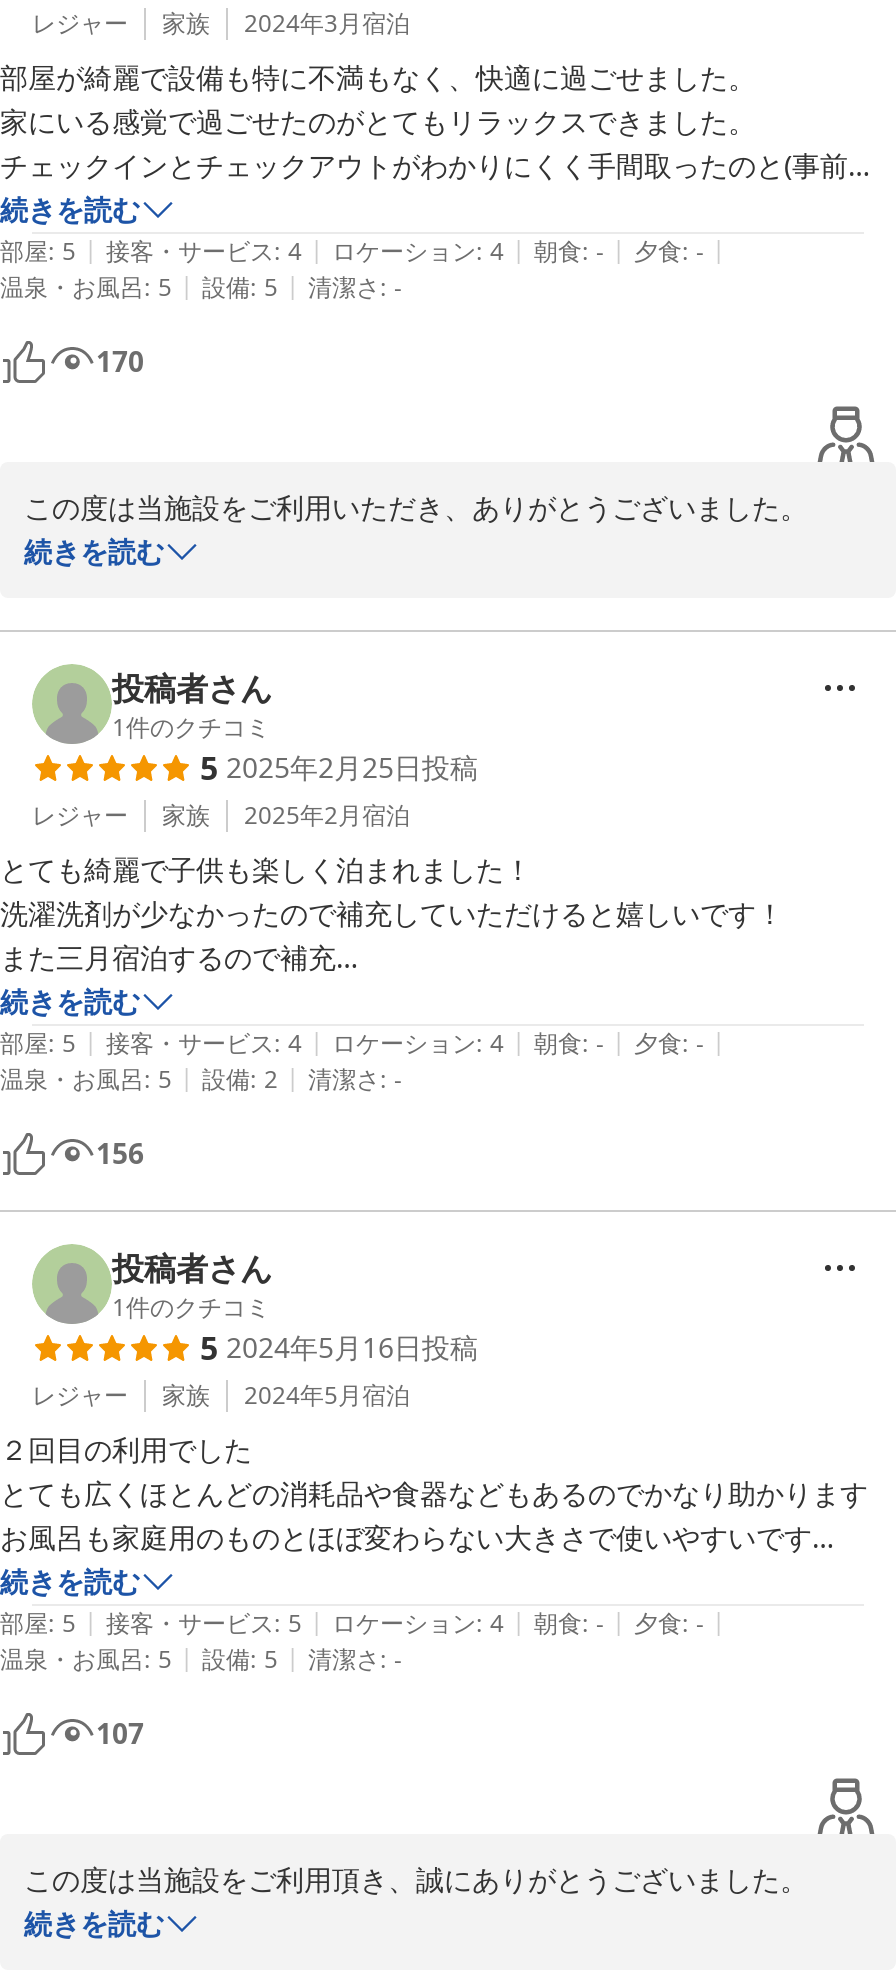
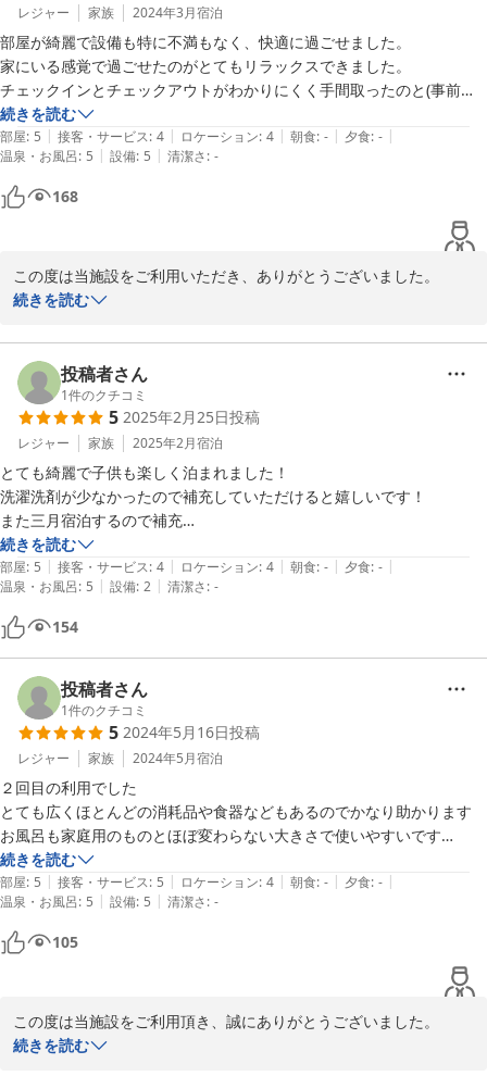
- 170
+ 168

- 156
+ 154

- 107
+ 105
